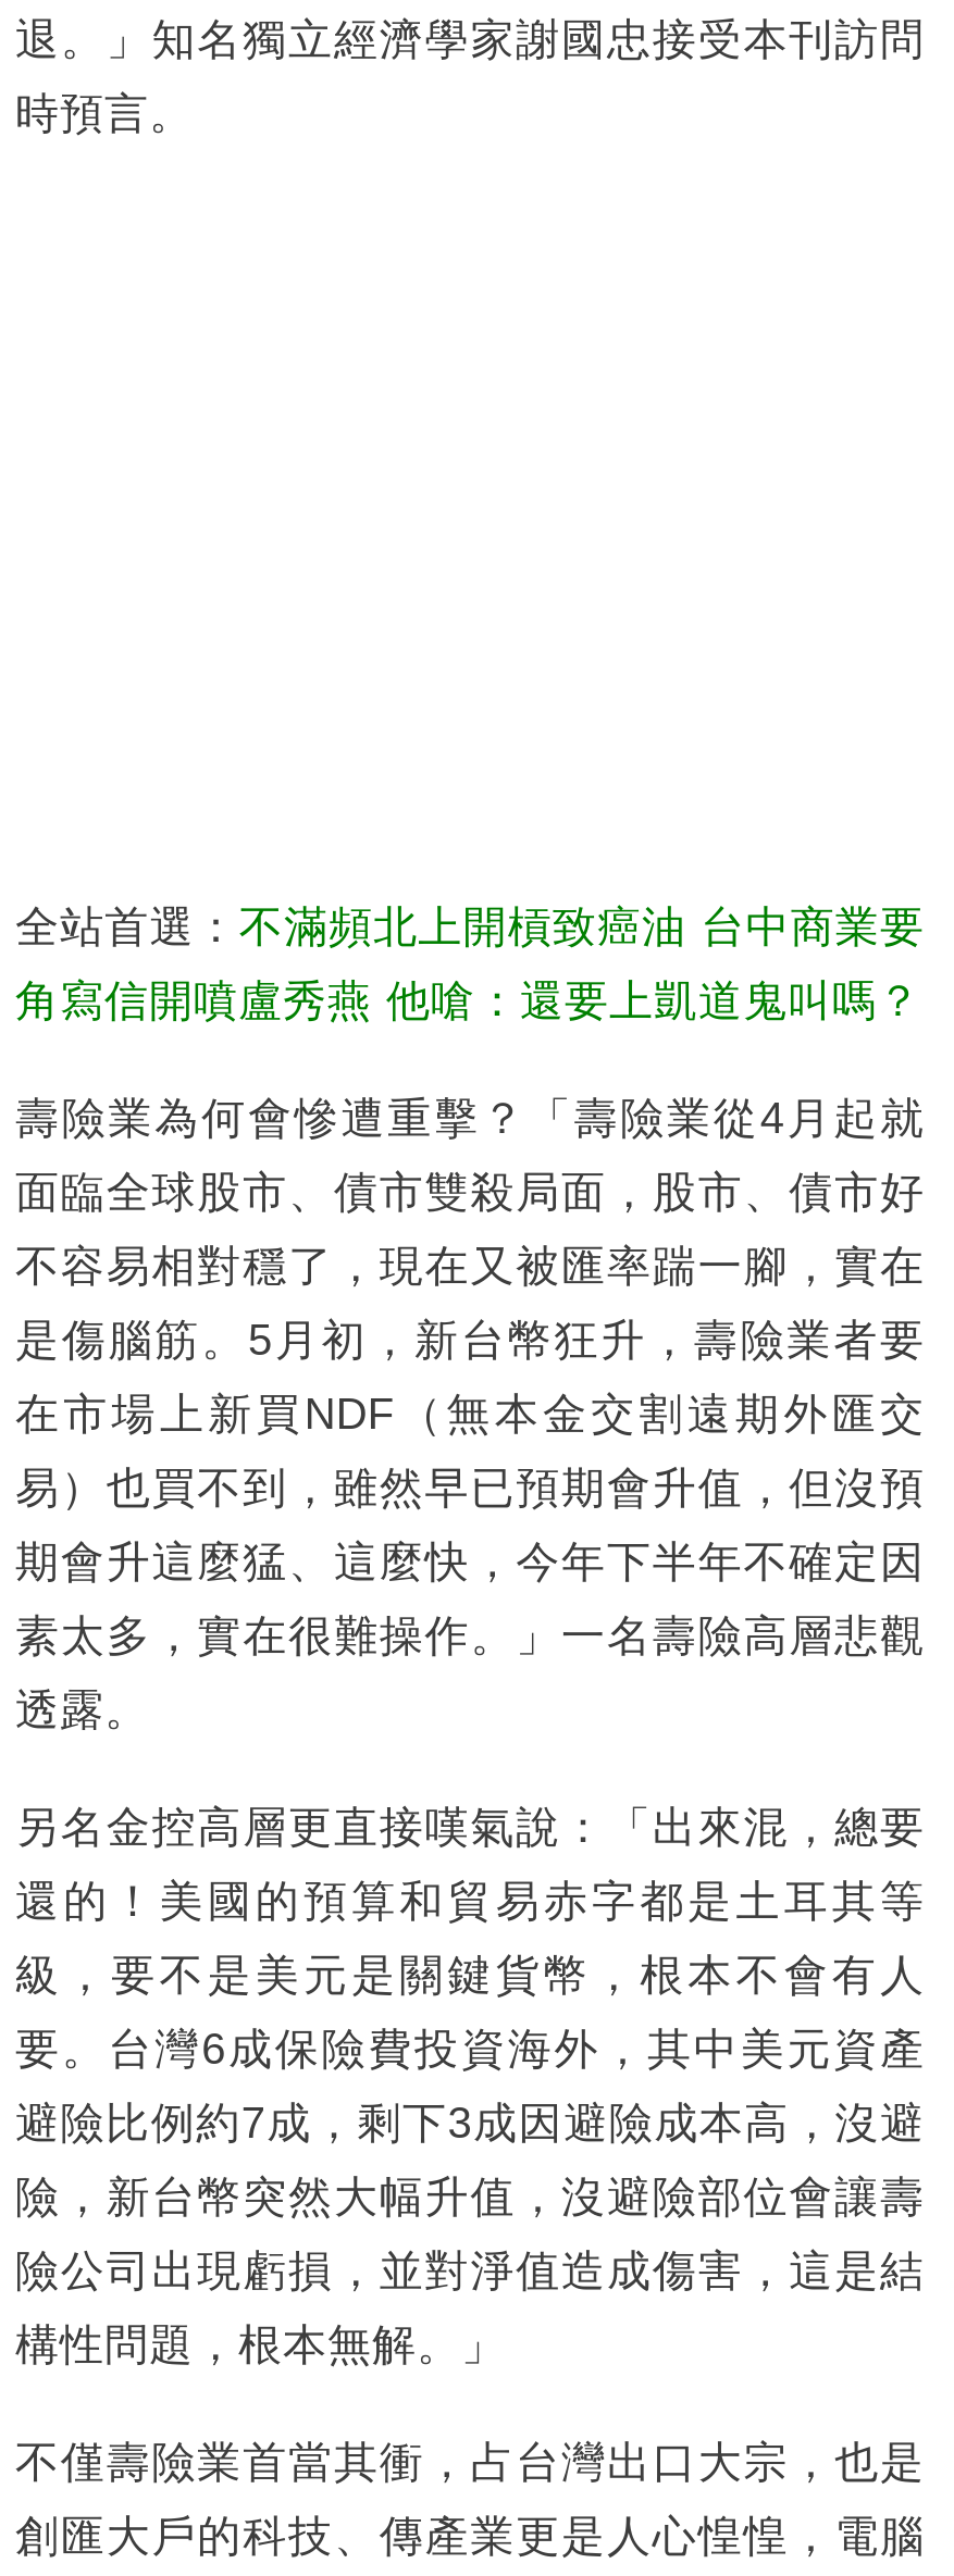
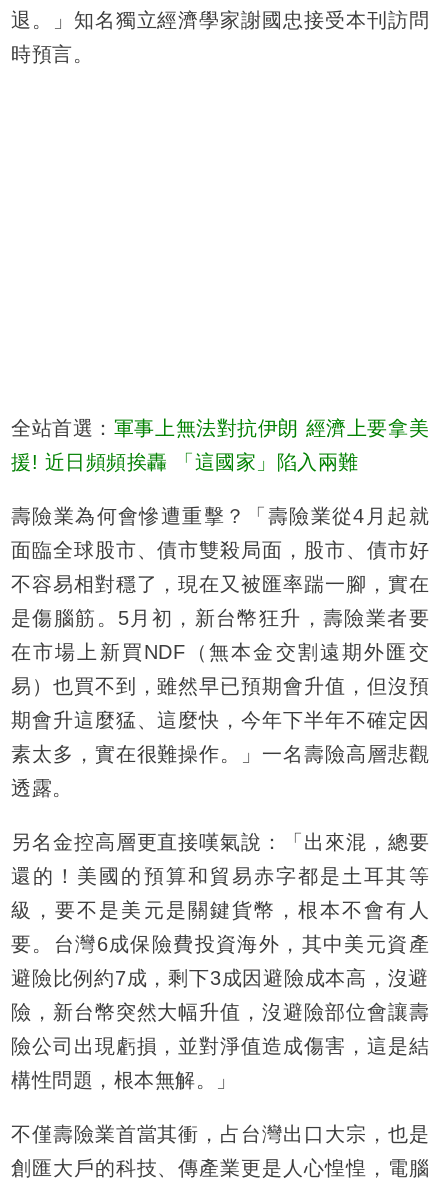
- 全站首選：不滿頻北上開槓致癌油 台中商業要
+ 全站首選：軍事上無法對抗伊朗 經濟上要拿美

- 角寫信開噴盧秀燕 他嗆：還要上凱道鬼叫嗎？
+ 援! 近日頻頻挨轟 「這國家」陷入兩難
